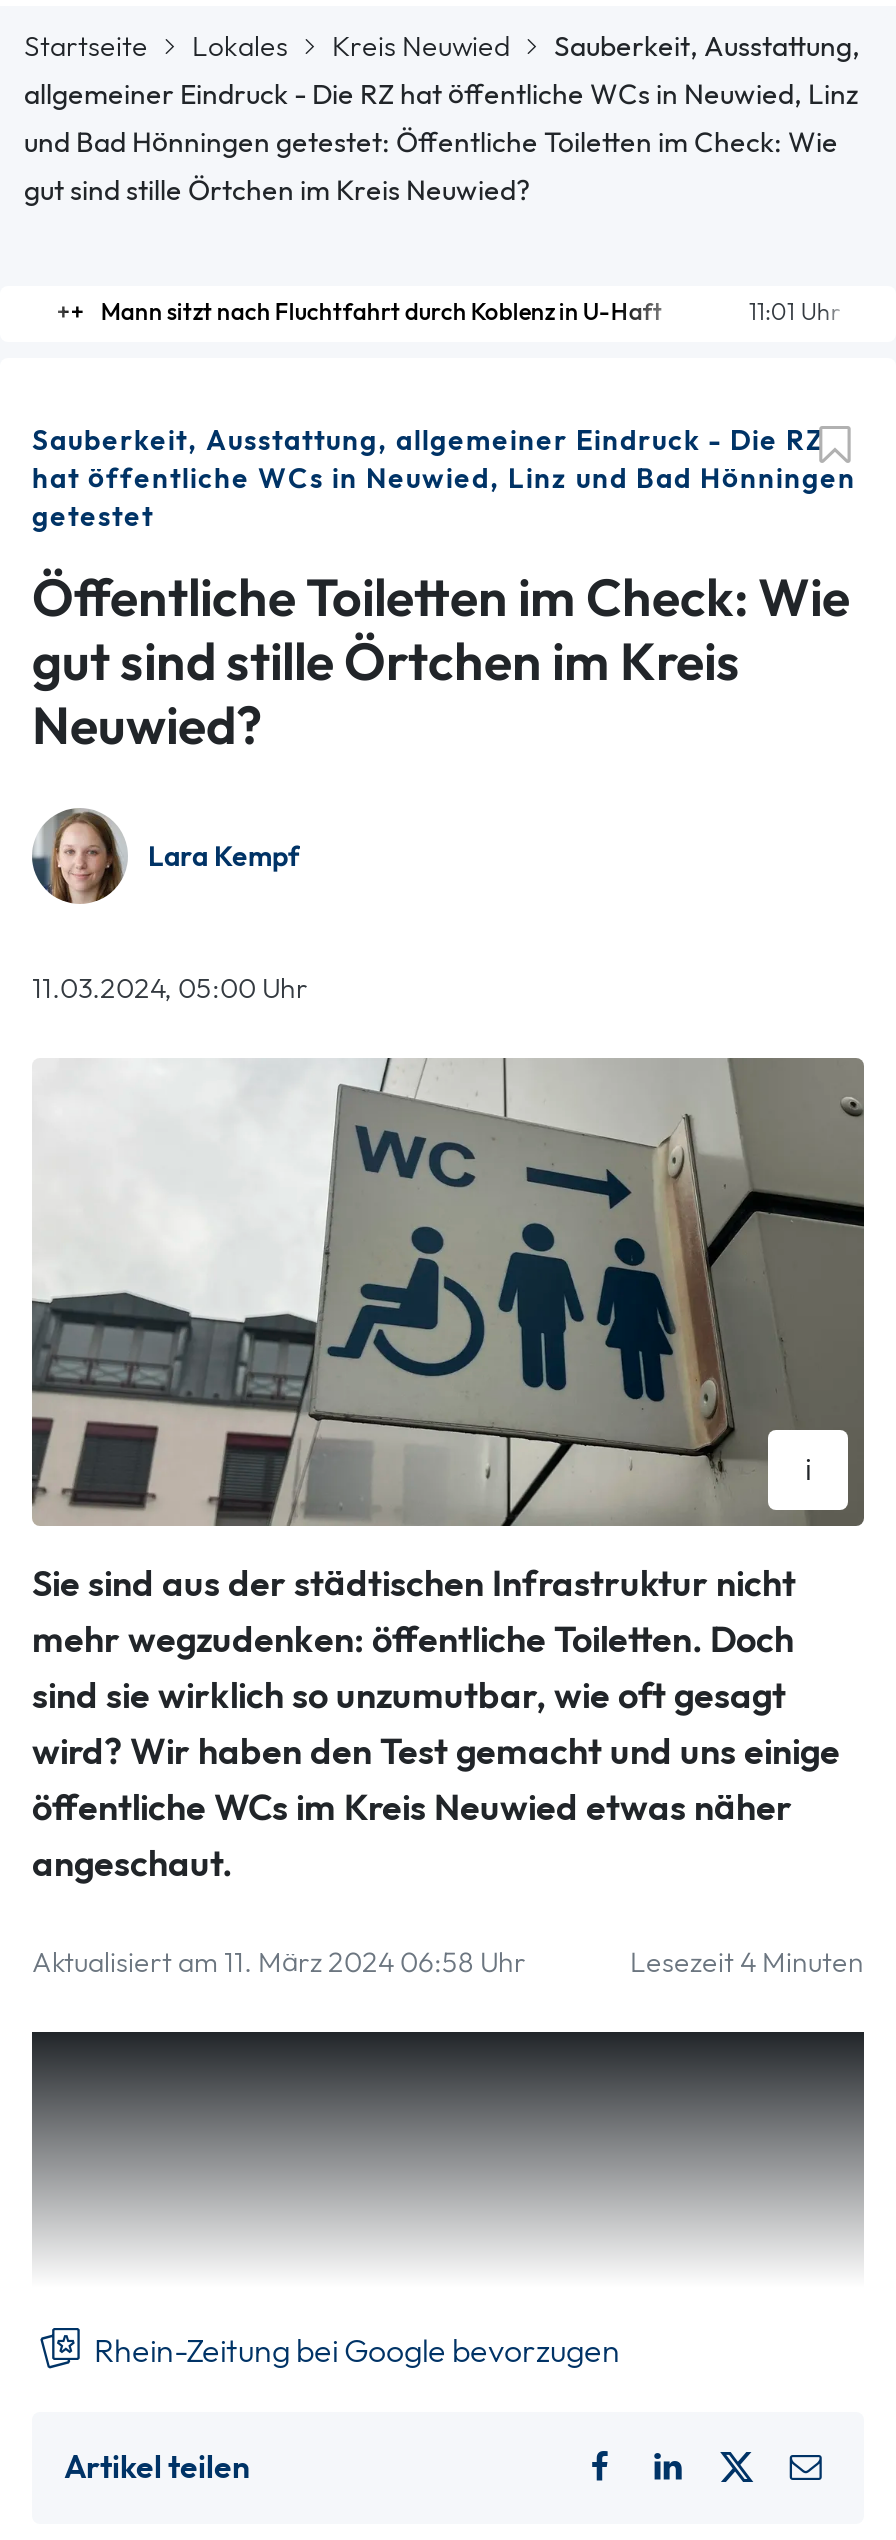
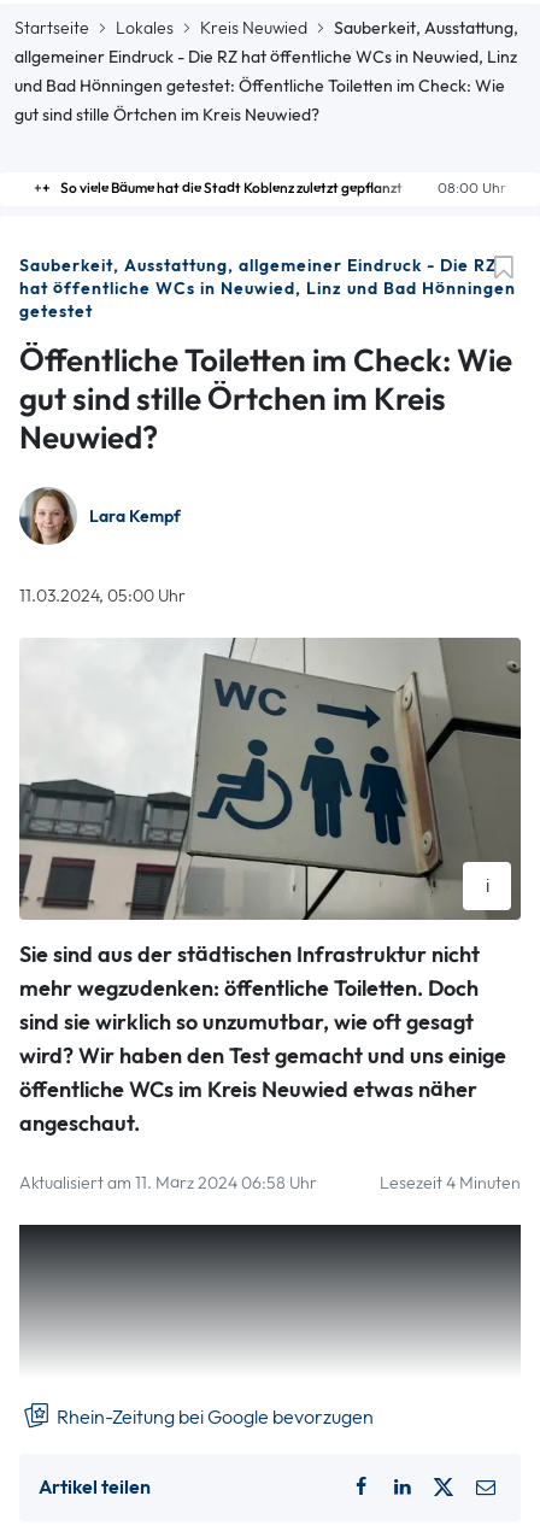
- 11:01 Uhr
- Mann sitzt nach Fluchtfahrt durch Koblenz in U-Haft
+ 08:00 Uhr
+ So viele Bäume hat die Stadt Koblenz zuletzt gepflanzt
